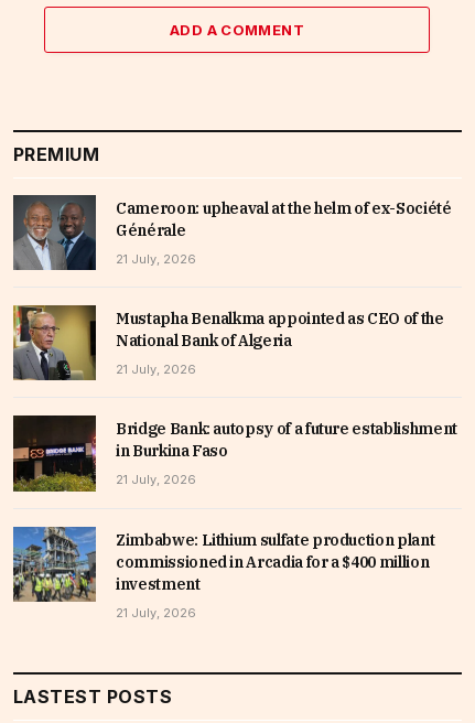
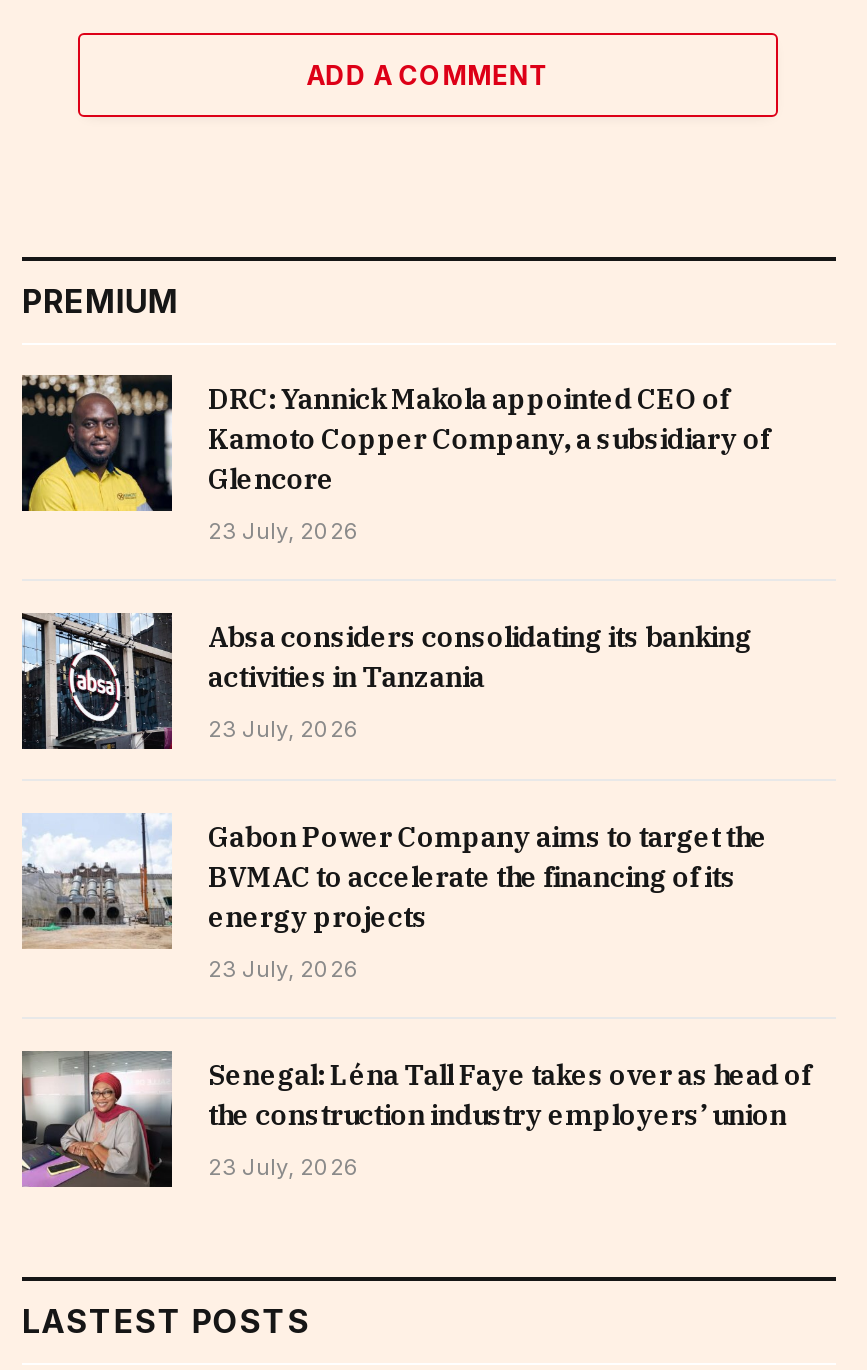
- [image]
- Cameroon: upheaval at the helm of ex-Société
- Générale
+ [image]
+ DRC: Yannick Makola appointed CEO of
+ Kamoto Copper Company, a subsidiary of
+ Glencore

- 21 July, 2026
+ 23 July, 2026

- [image]
- Mustapha Benalkma appointed as CEO of the
- National Bank of Algeria
+ [image]
+ Absa considers consolidating its banking
+ activities in Tanzania

- 21 July, 2026
+ 23 July, 2026

- [image]
- Bridge Bank: autopsy of a future establishment
- in Burkina Faso
+ [image]
+ Gabon Power Company aims to target the
+ BVMAC to accelerate the financing of its
+ energy projects

- 21 July, 2026
+ 23 July, 2026

- [image]
- Zimbabwe: Lithium sulfate production plant
- commissioned in Arcadia for a $400 million
- investment
+ [image]
+ Senegal: Léna Tall Faye takes over as head of
+ the construction industry employers’ union

- 21 July, 2026
+ 23 July, 2026
